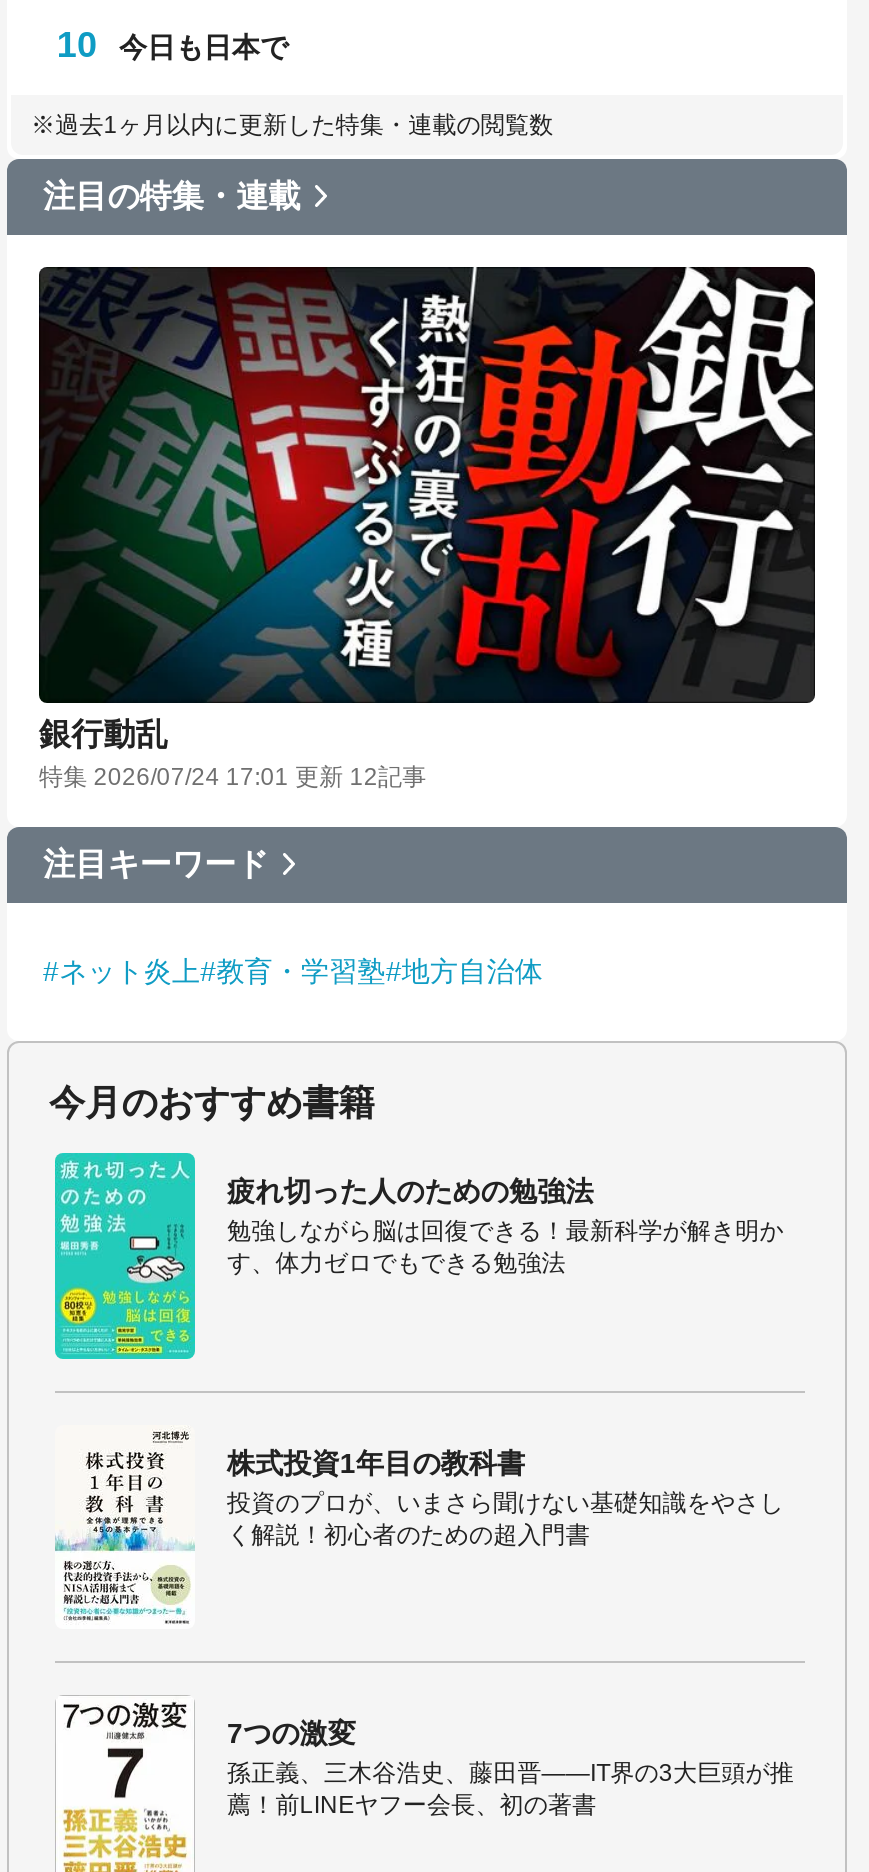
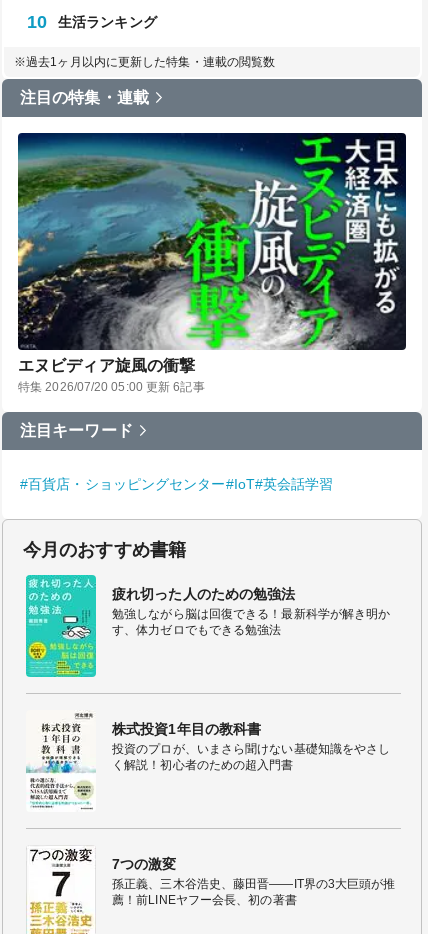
- 今日も日本で
+ 生活ランキング

- [image]
- 銀行動乱
- 特集 2026/07/24 17:01 更新 12記事
+ [image]
+ エヌビディア旋風の衝撃
+ 特集 2026/07/20 05:00 更新 6記事

- #ネット炎上#教育・学習塾#地方自治体
+ #百貨店・ショッピングセンター#IoT#英会話学習
